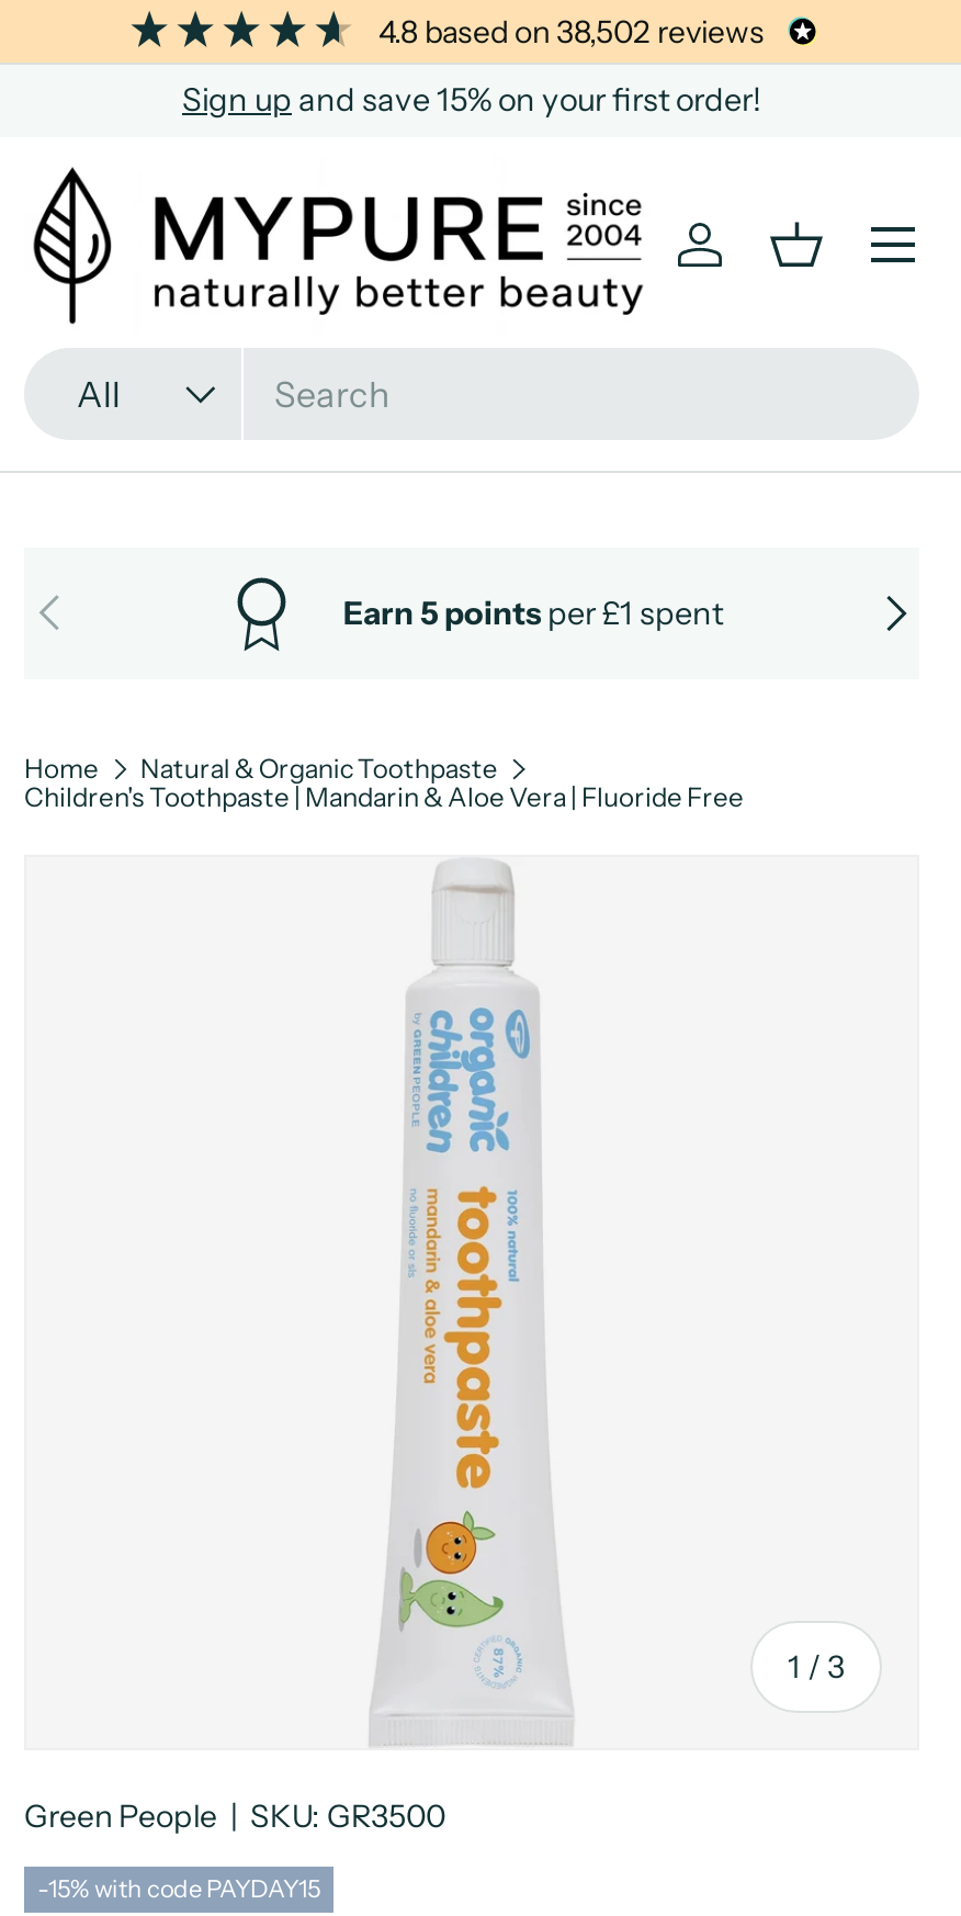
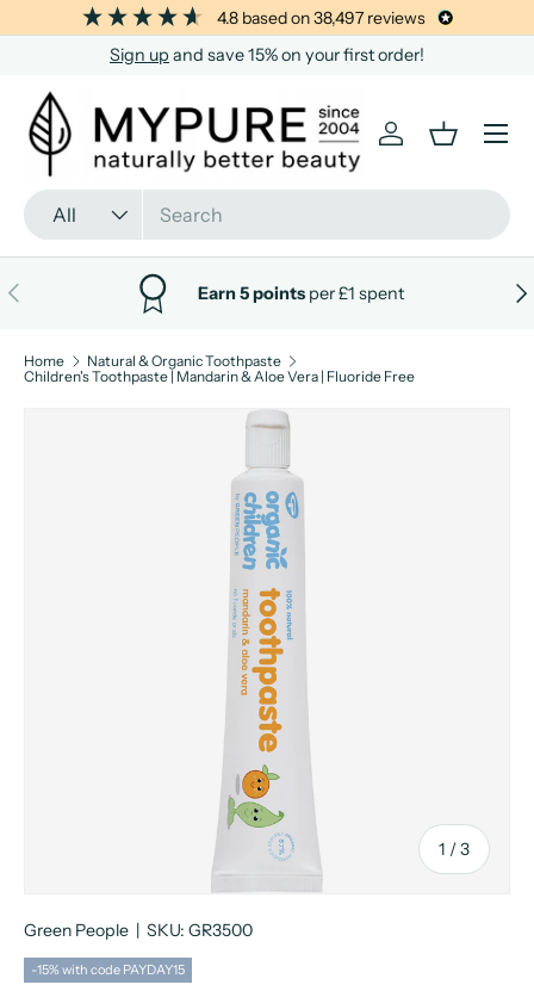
- 4.8 based on 38,502 reviews
+ 4.8 based on 38,497 reviews
